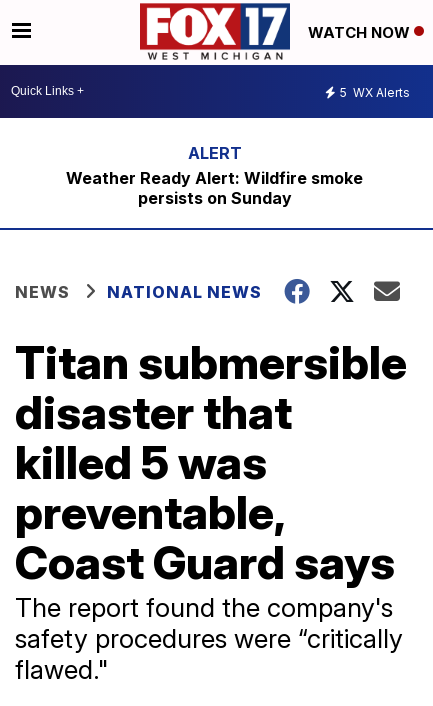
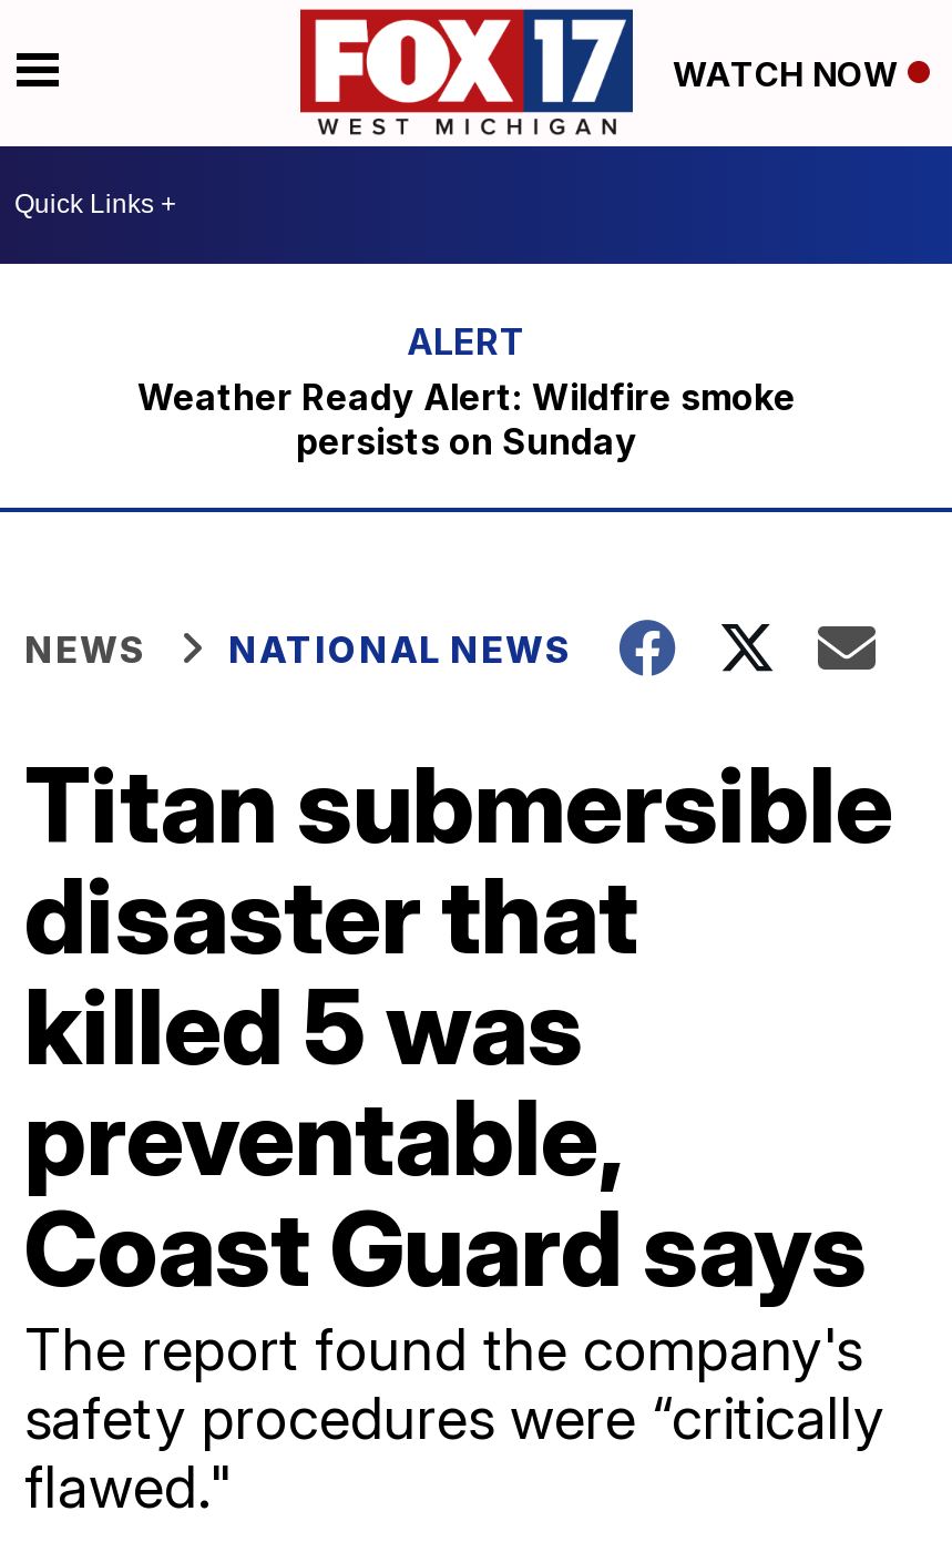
- 5 WX Alerts
